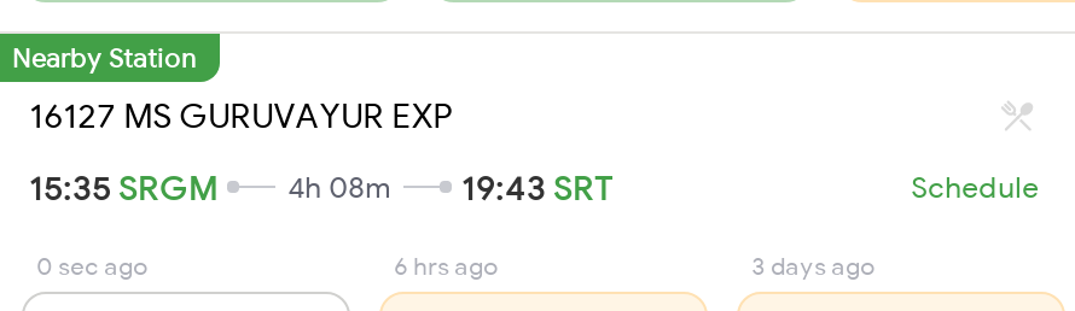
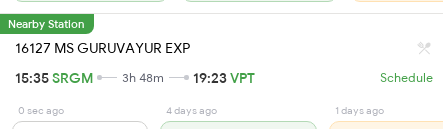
- 4h 08m
- 19:43 SRT
+ 3h 48m
+ 19:23 VPT

- 6 hrs ago
+ 4 days ago

- 3 days ago
+ 1 days ago
